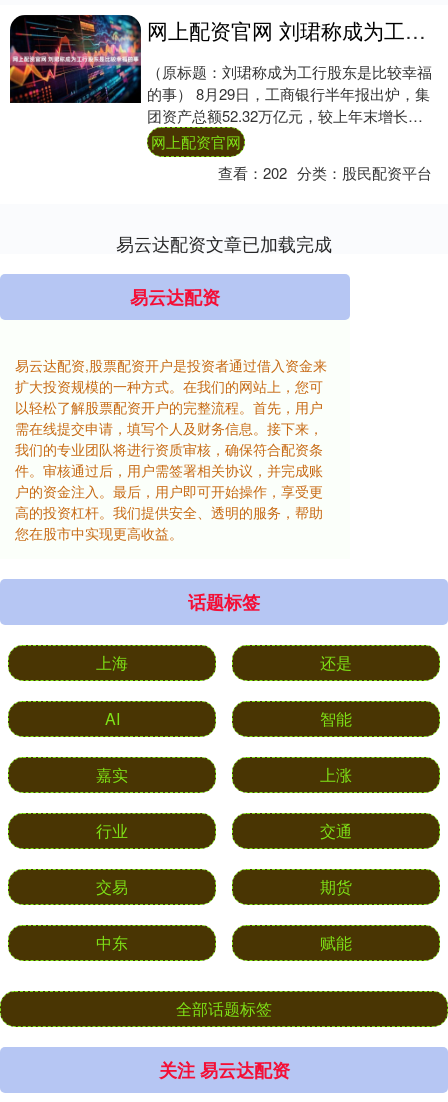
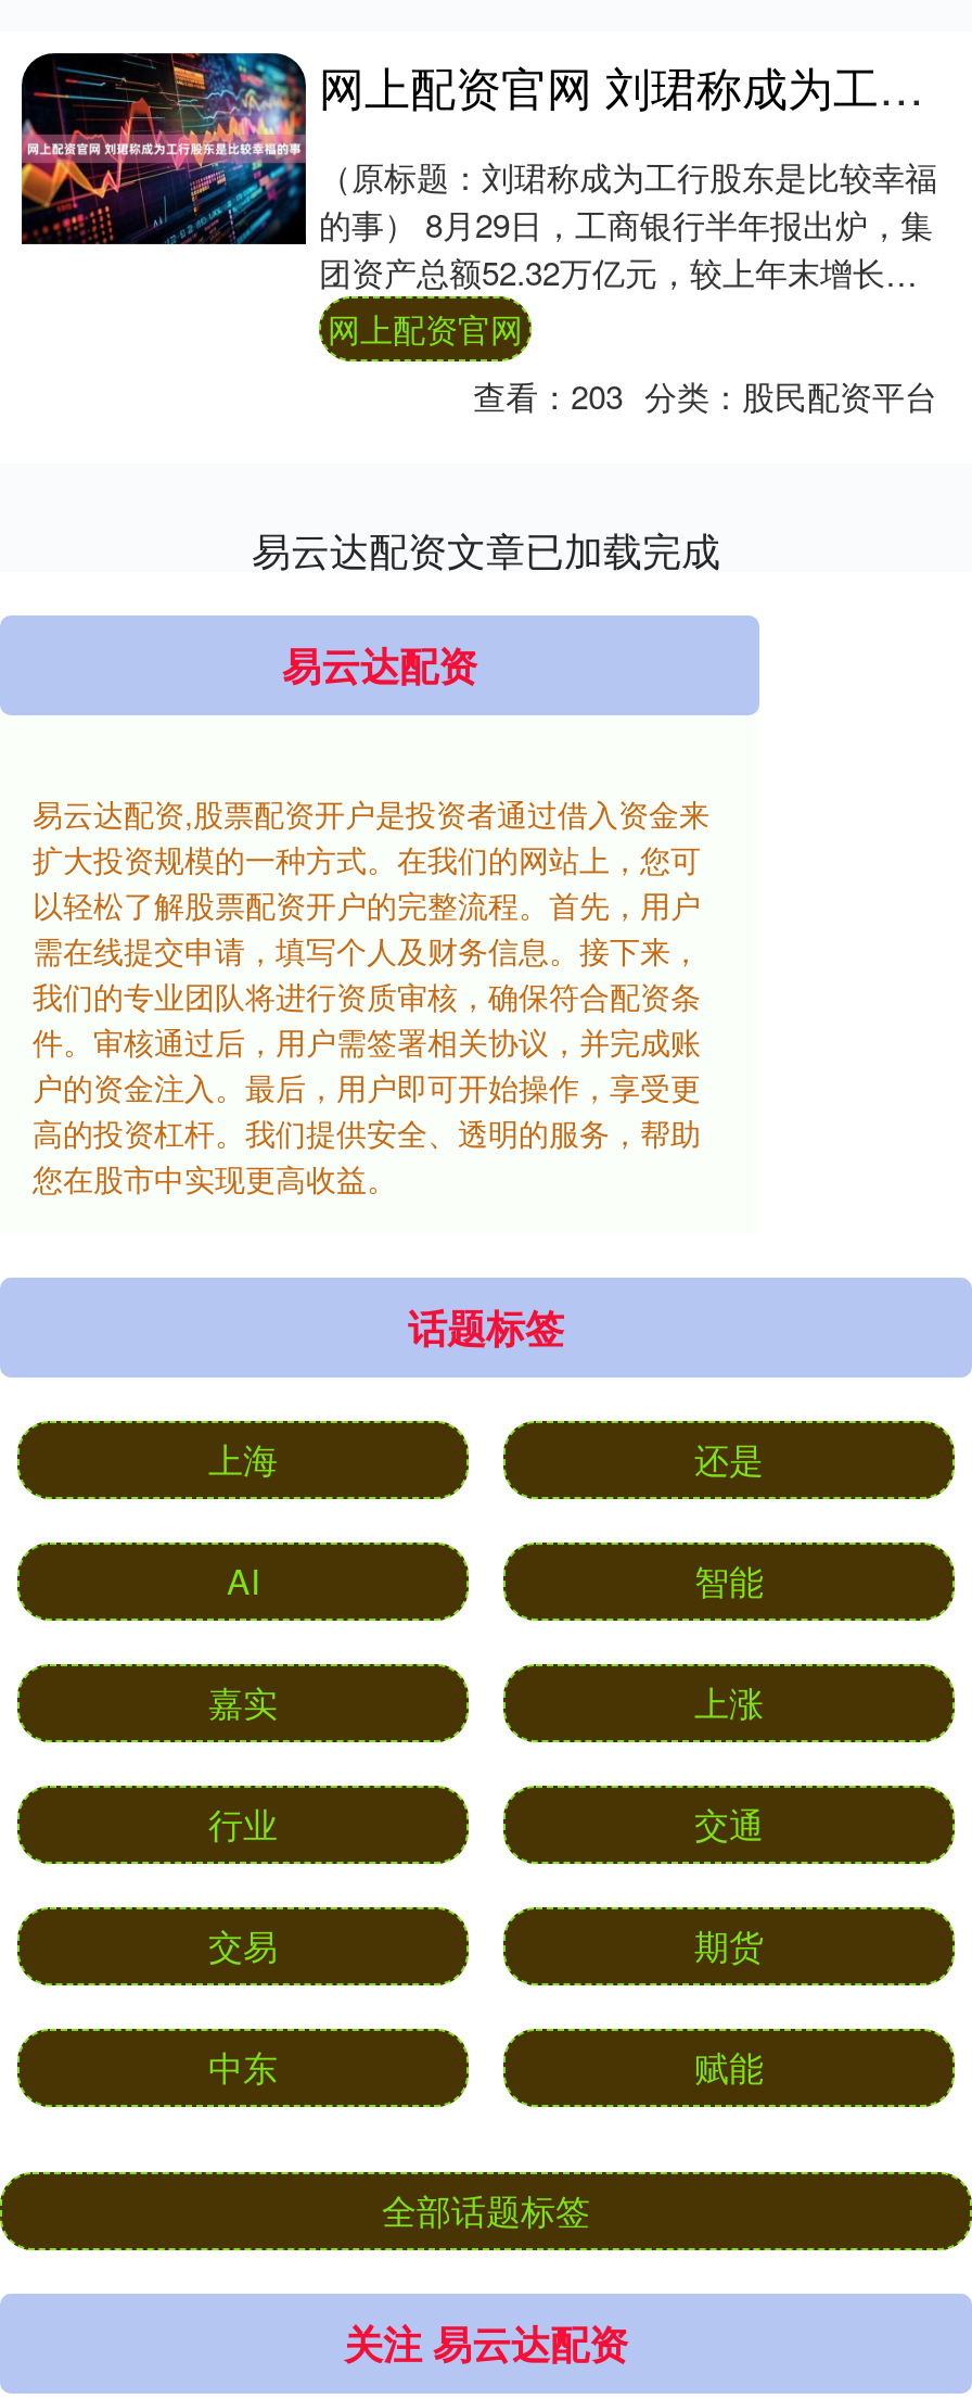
- 查看：202 分类：股民配资平台
+ 查看：203 分类：股民配资平台
